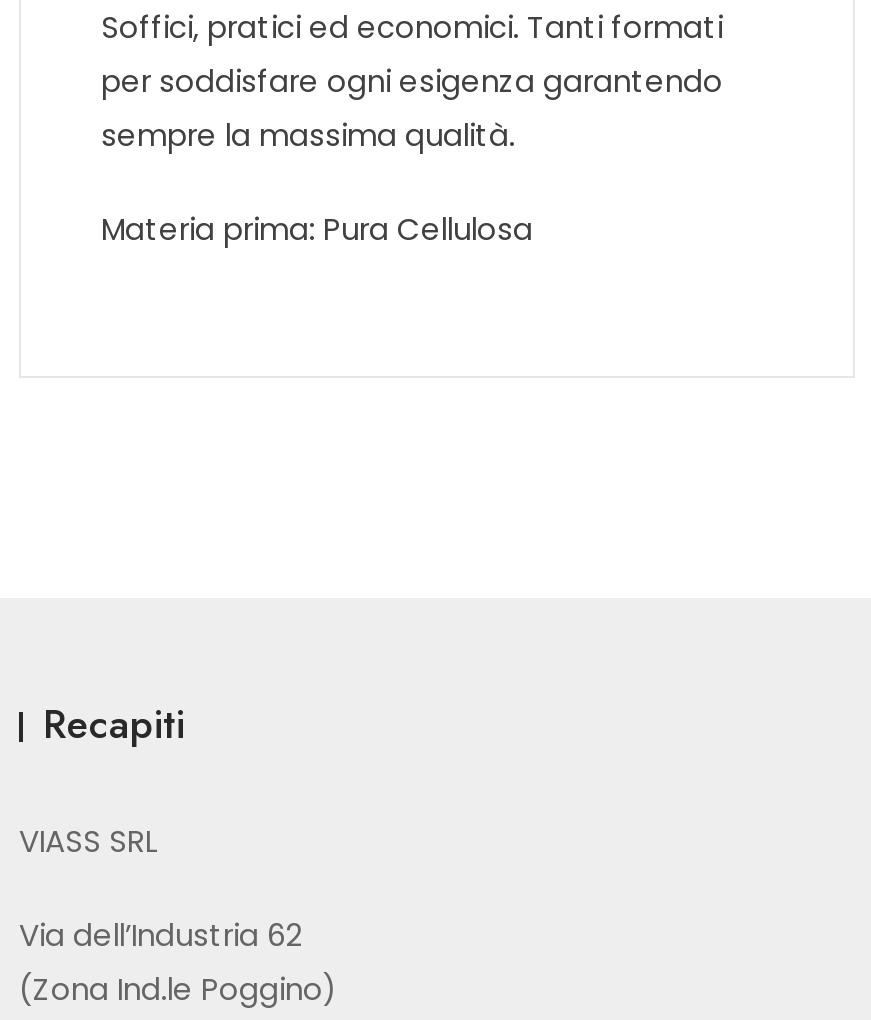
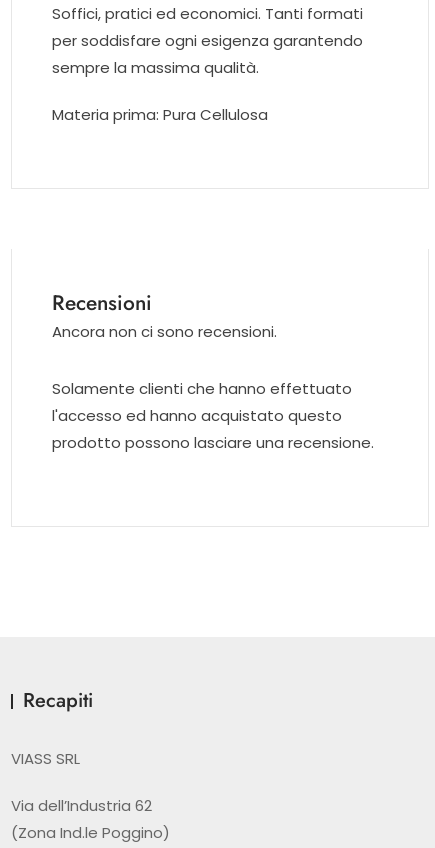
+ Recensioni
+ Ancora non ci sono recensioni.
+ Solamente clienti che hanno effettuato
+ l'accesso ed hanno acquistato questo
+ prodotto possono lasciare una recensione.
